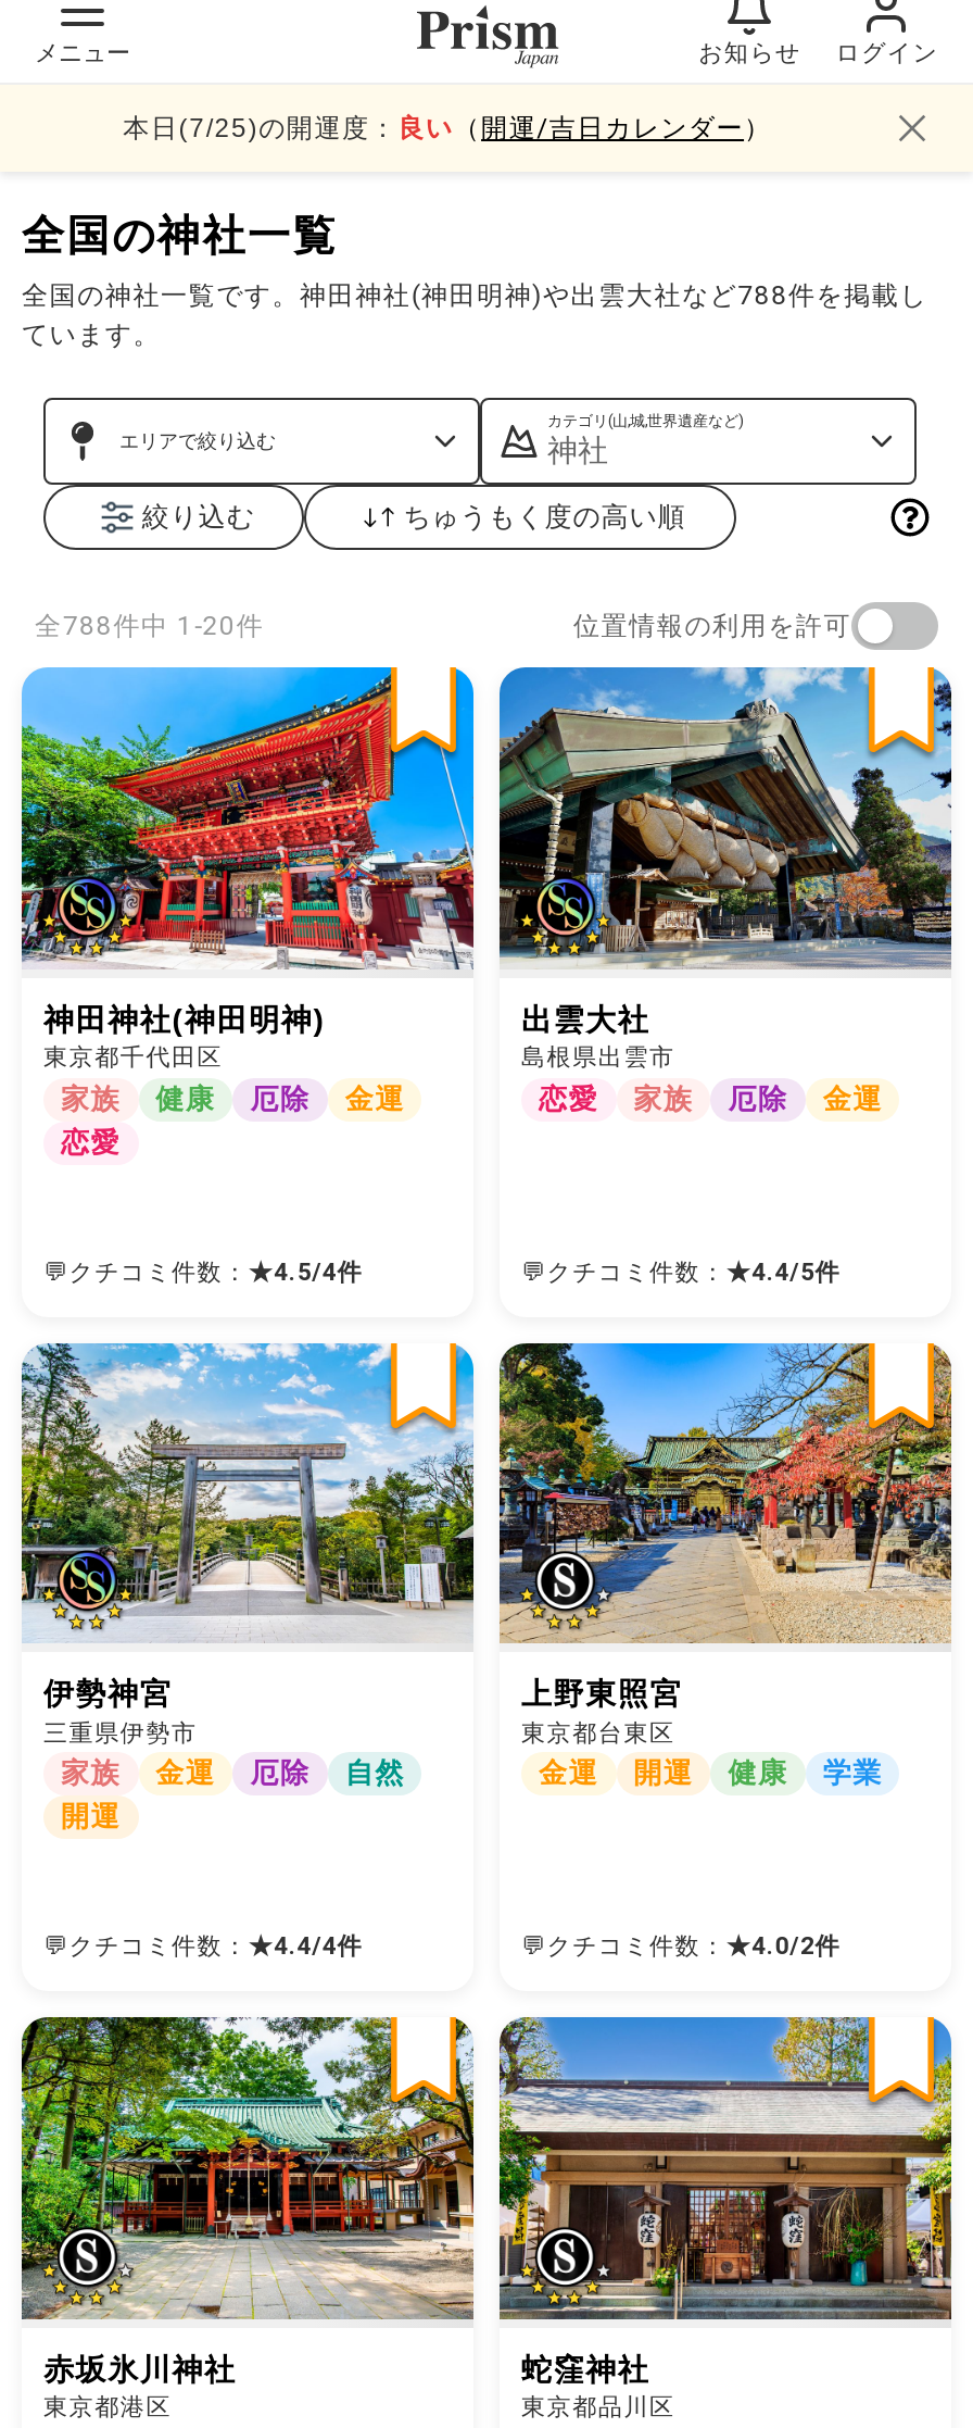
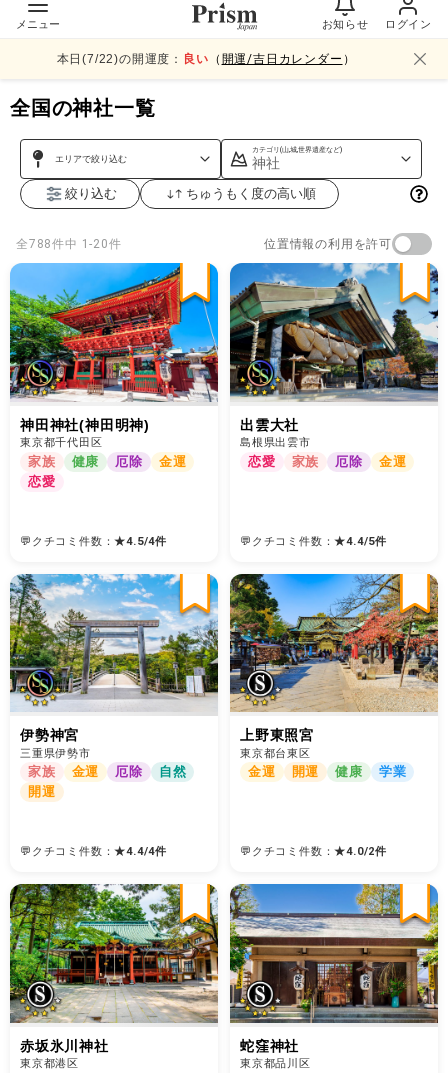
- 本日(7/25)の開運度：良い（開運/吉日カレンダー）
+ 本日(7/22)の開運度：良い（開運/吉日カレンダー）

- 全国の神社一覧です。神田神社(神田明神)や出雲大社など788件を掲載し
- ています。
